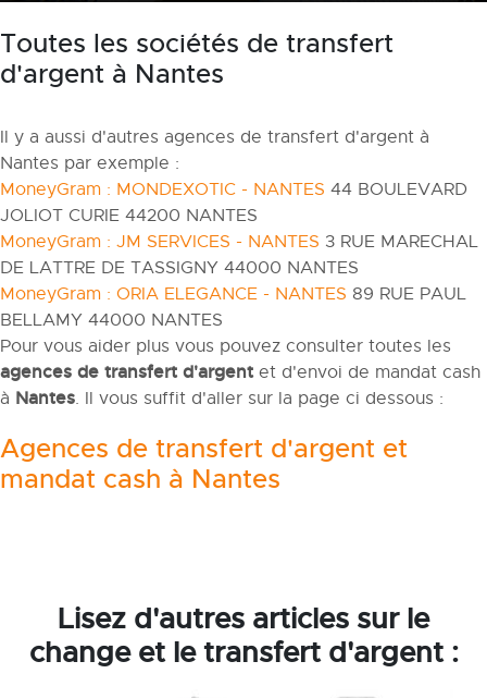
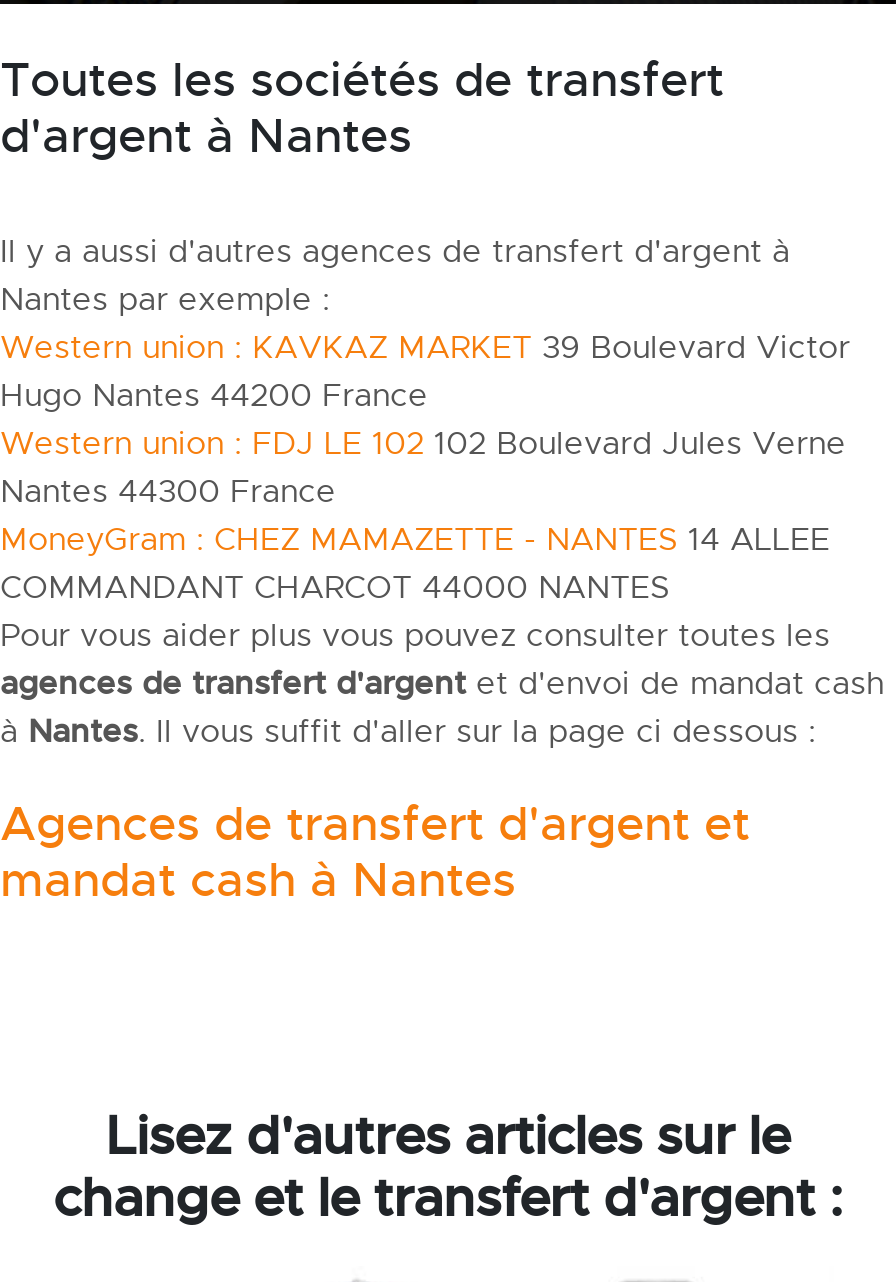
- MoneyGram : MONDEXOTIC - NANTES 44 BOULEVARD
- JOLIOT CURIE 44200 NANTES
- MoneyGram : JM SERVICES - NANTES 3 RUE MARECHAL
- DE LATTRE DE TASSIGNY 44000 NANTES
- MoneyGram : ORIA ELEGANCE - NANTES 89 RUE PAUL
- BELLAMY 44000 NANTES
+ Western union : KAVKAZ MARKET 39 Boulevard Victor
+ Hugo Nantes 44200 France
+ Western union : FDJ LE 102 102 Boulevard Jules Verne
+ Nantes 44300 France
+ MoneyGram : CHEZ MAMAZETTE - NANTES 14 ALLEE
+ COMMANDANT CHARCOT 44000 NANTES
